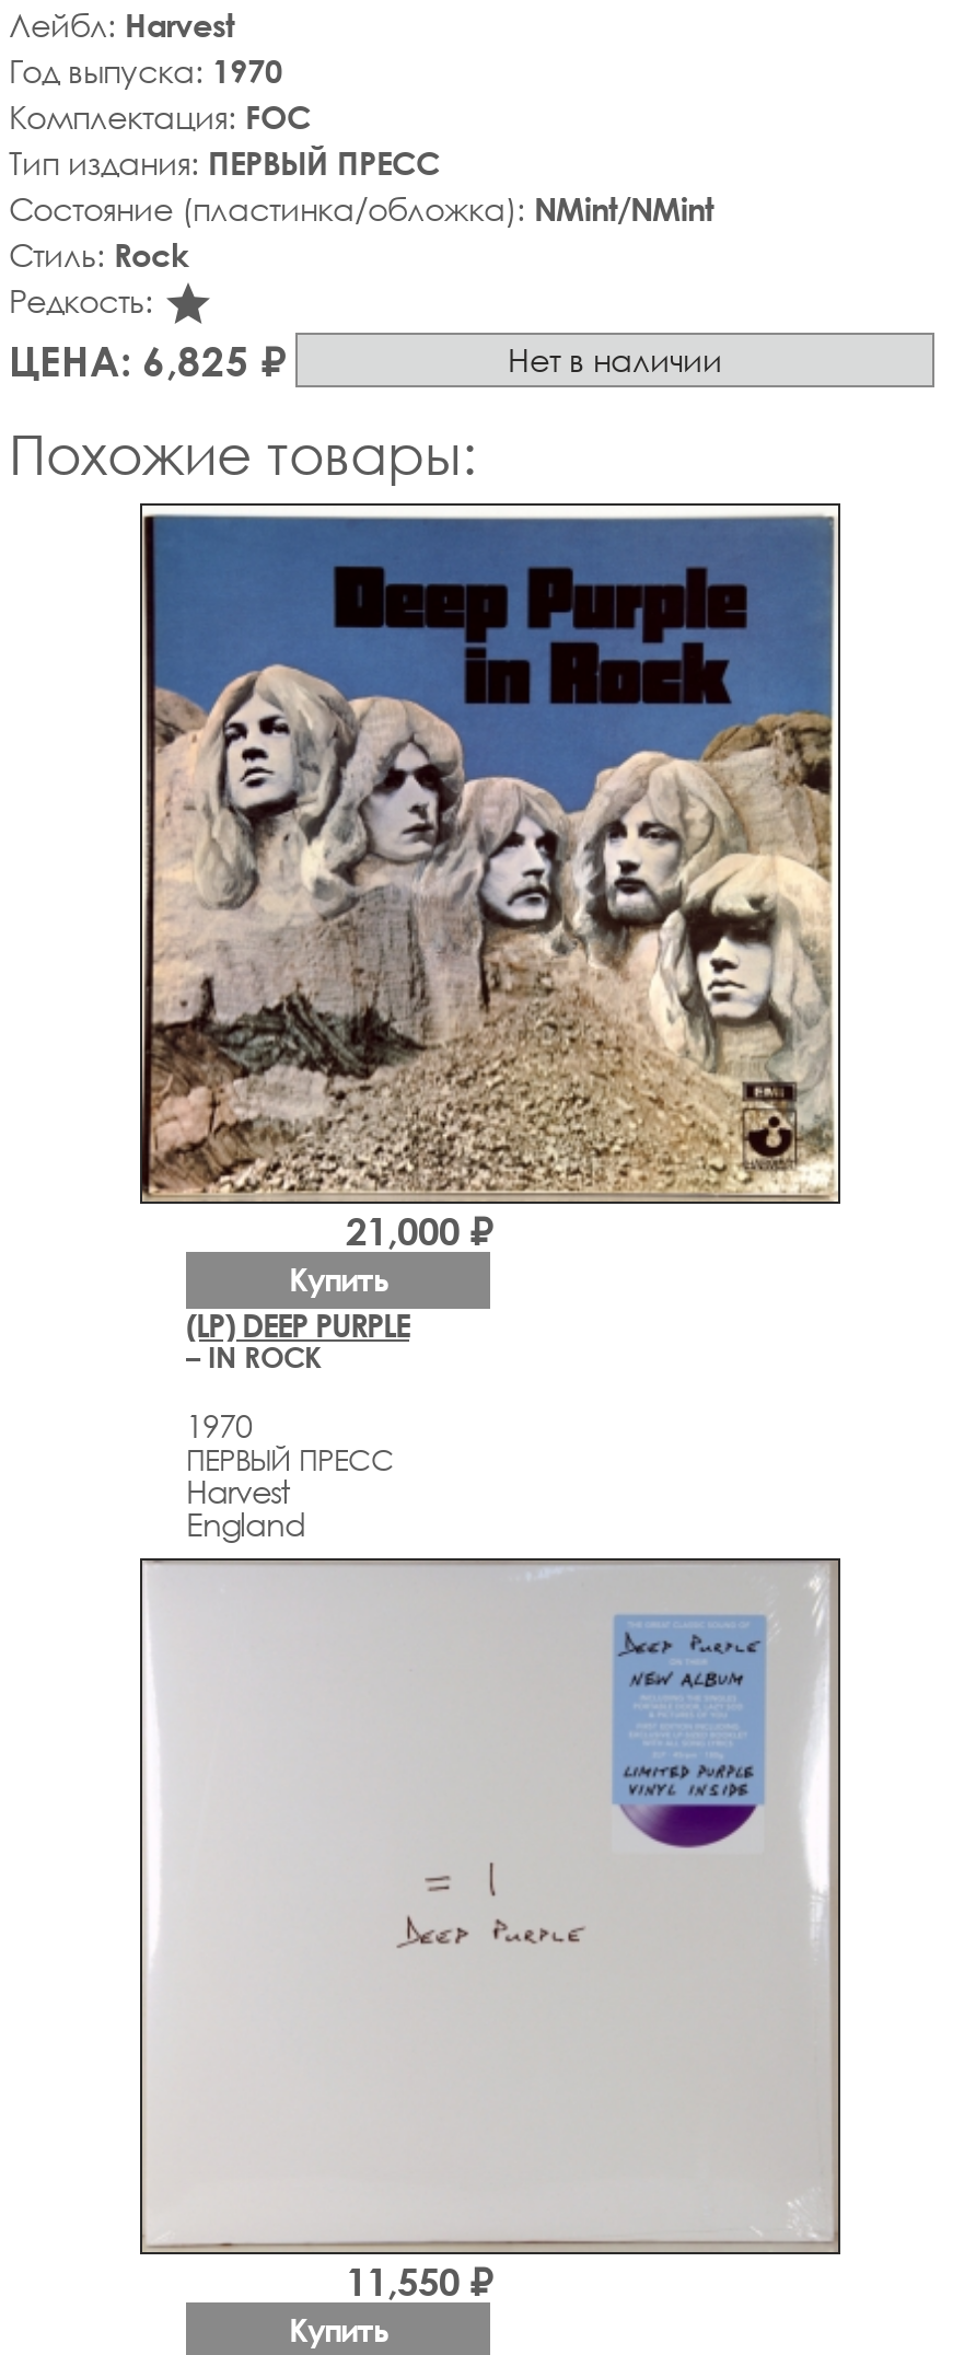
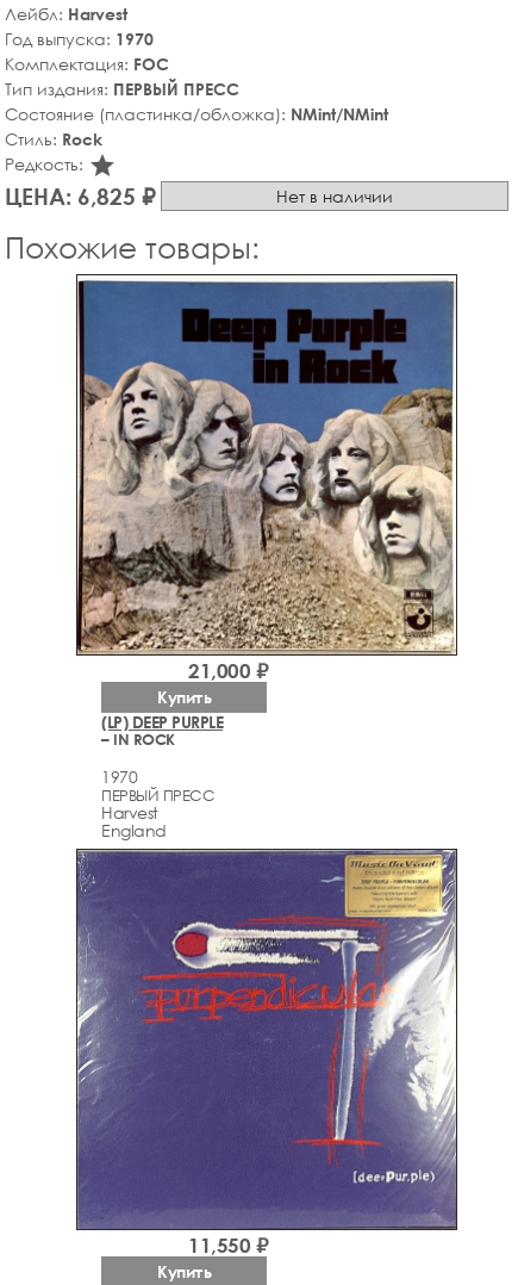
- [image]
+ [image]
